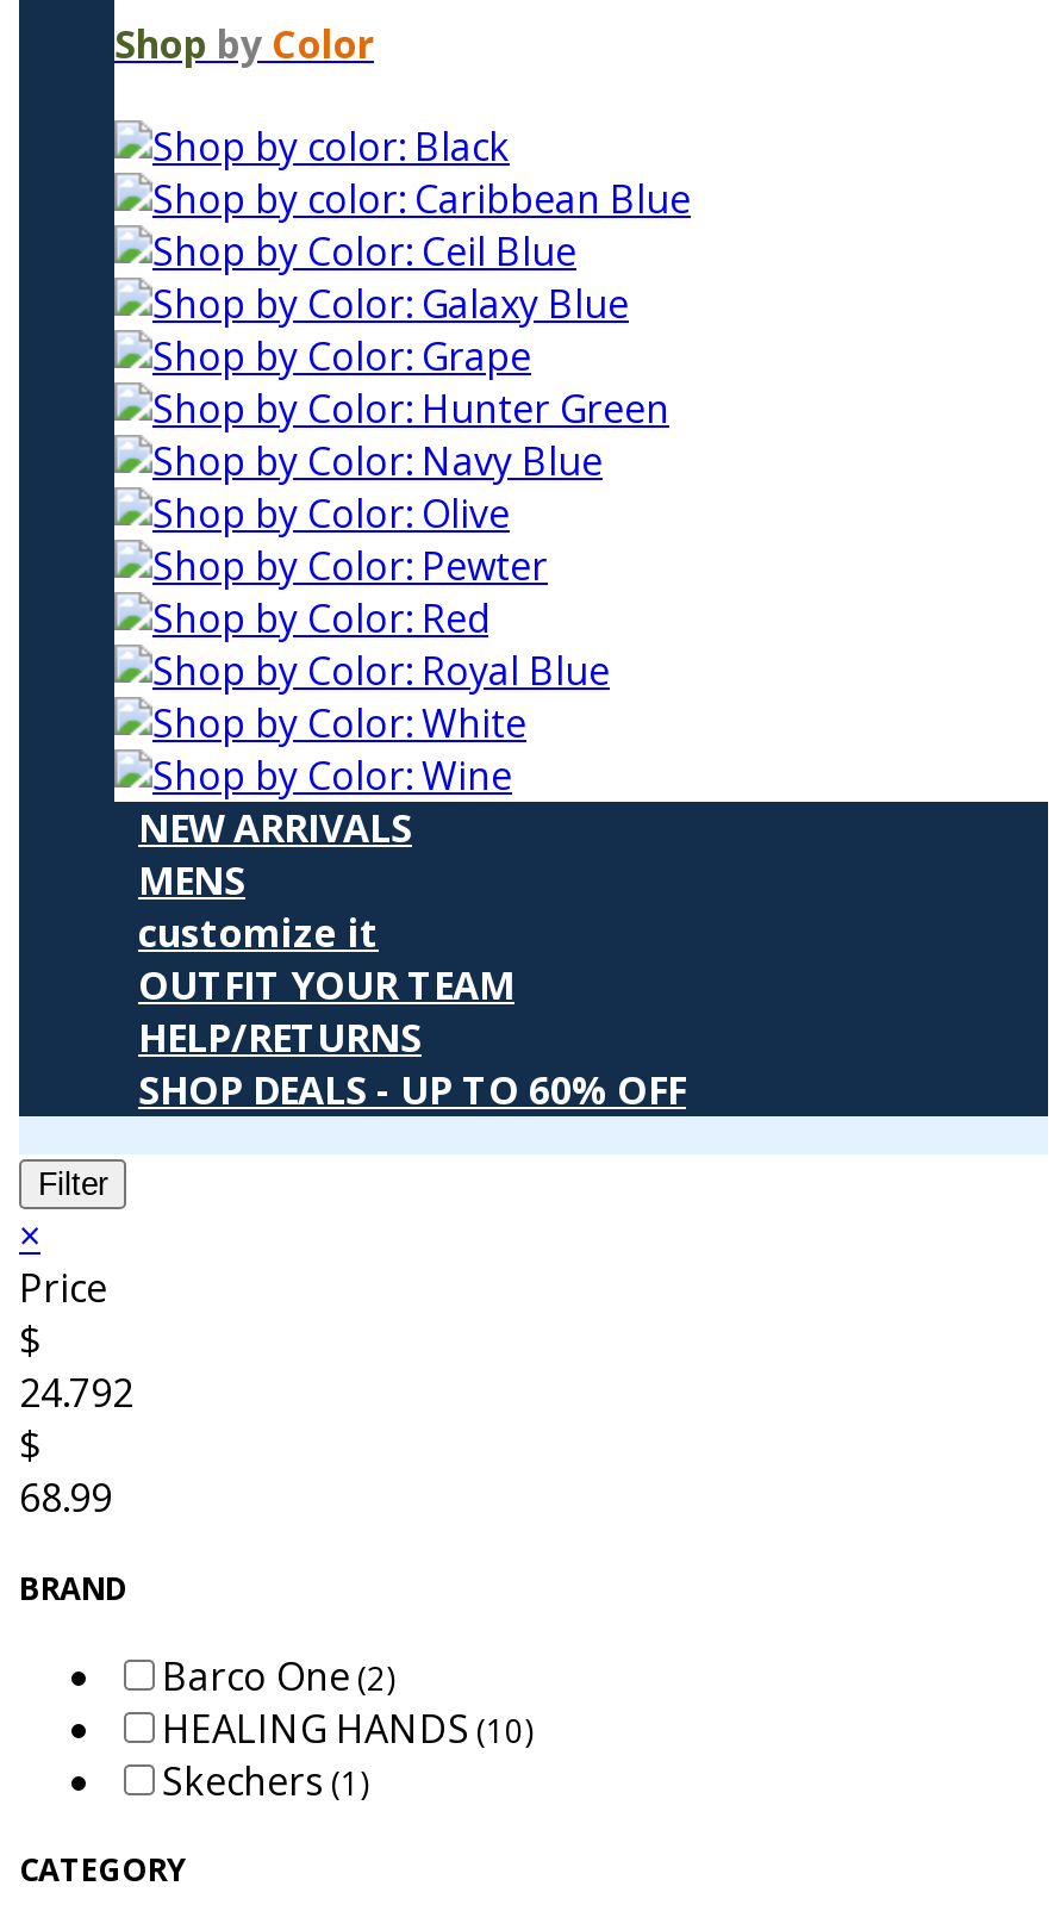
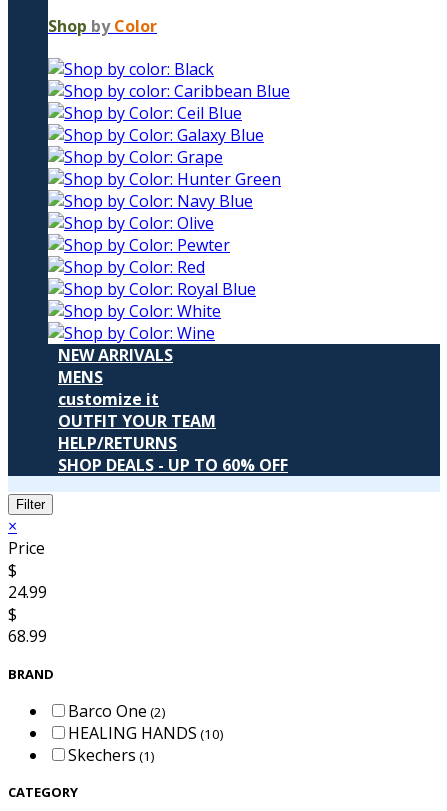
- 24.792
+ 24.99
